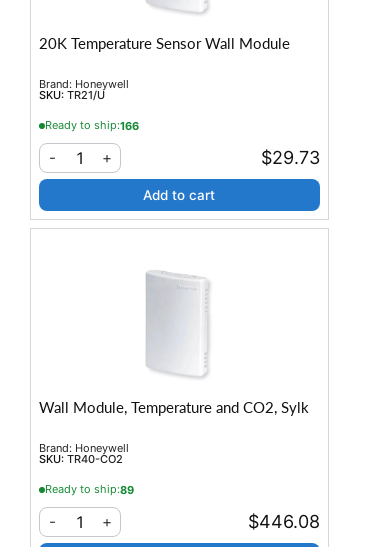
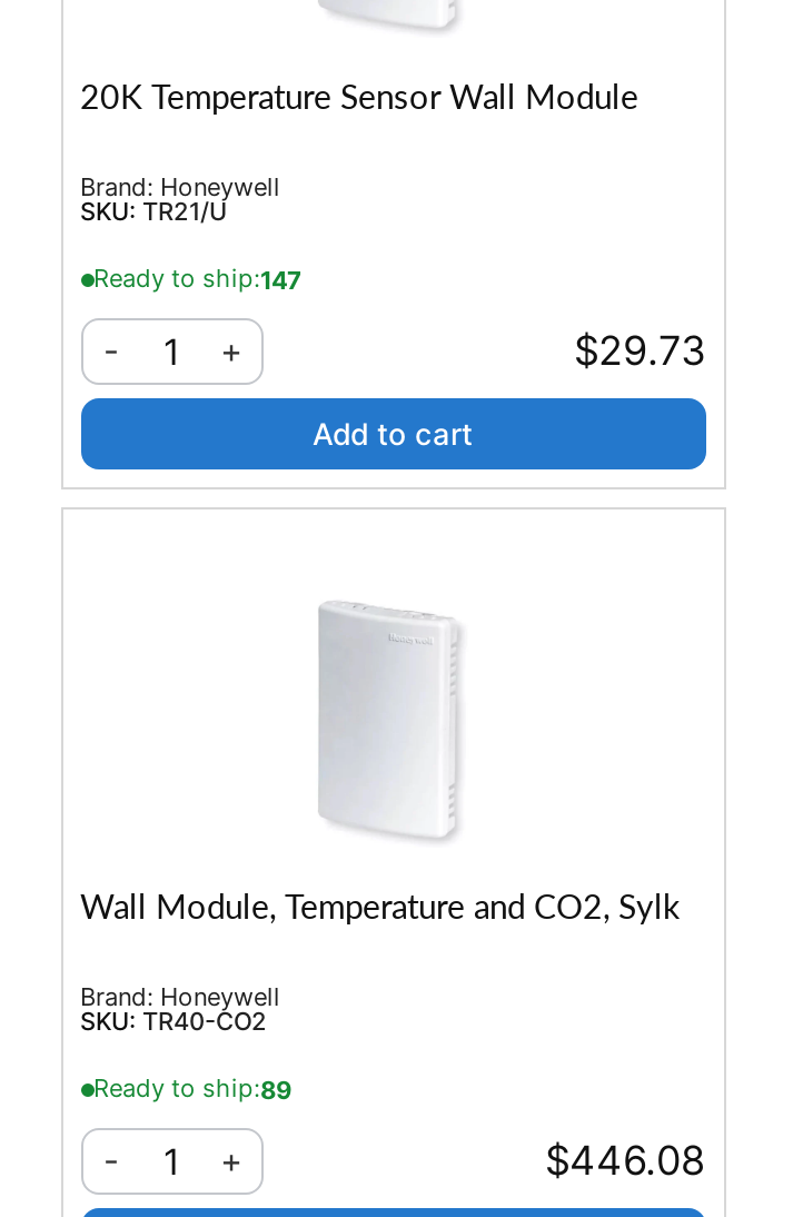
- Ready to ship:166
+ Ready to ship:147
